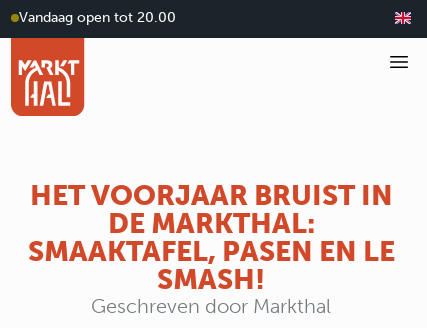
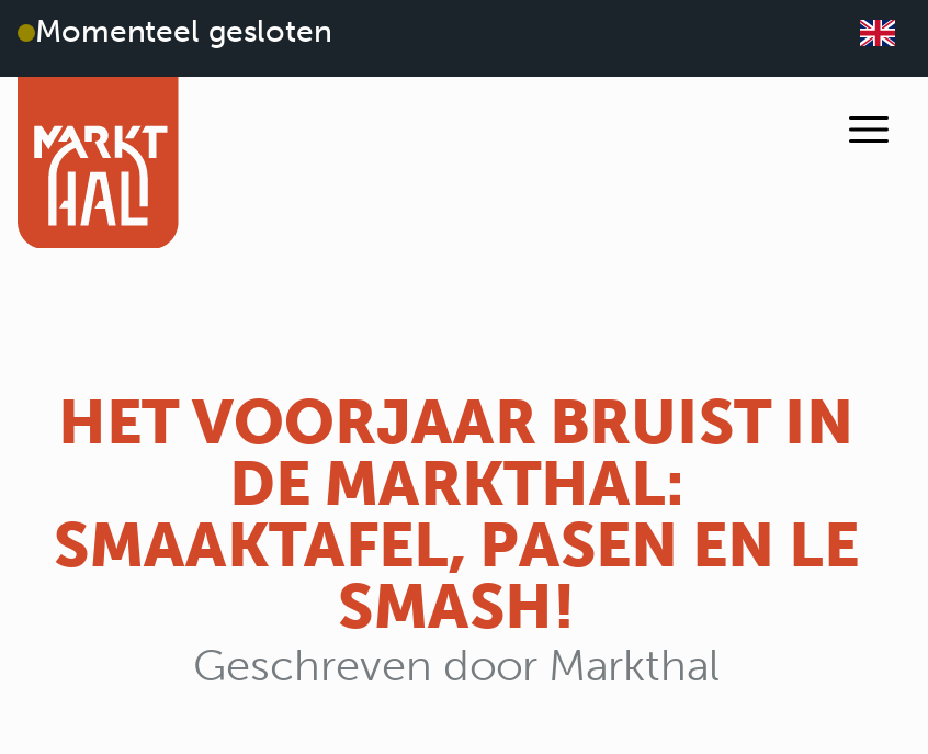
- Vandaag open tot 20.00
+ Momenteel gesloten
